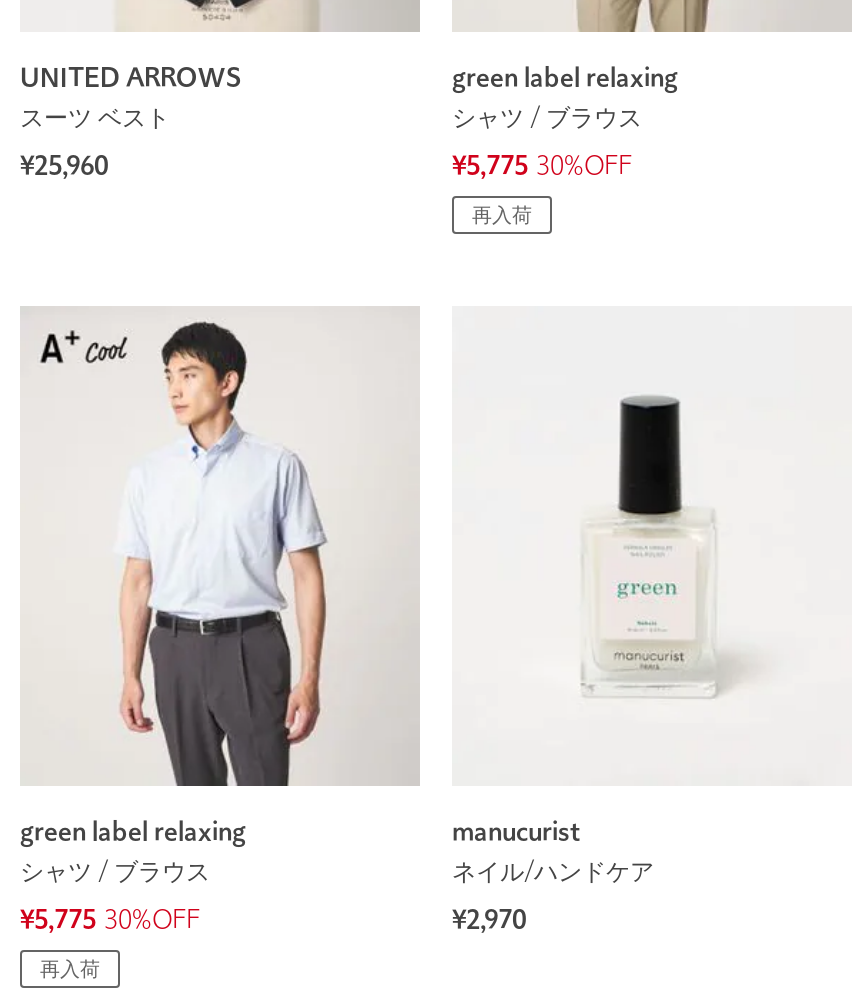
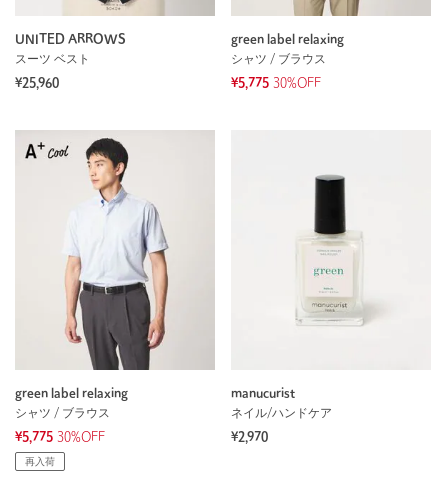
- 再入荷
